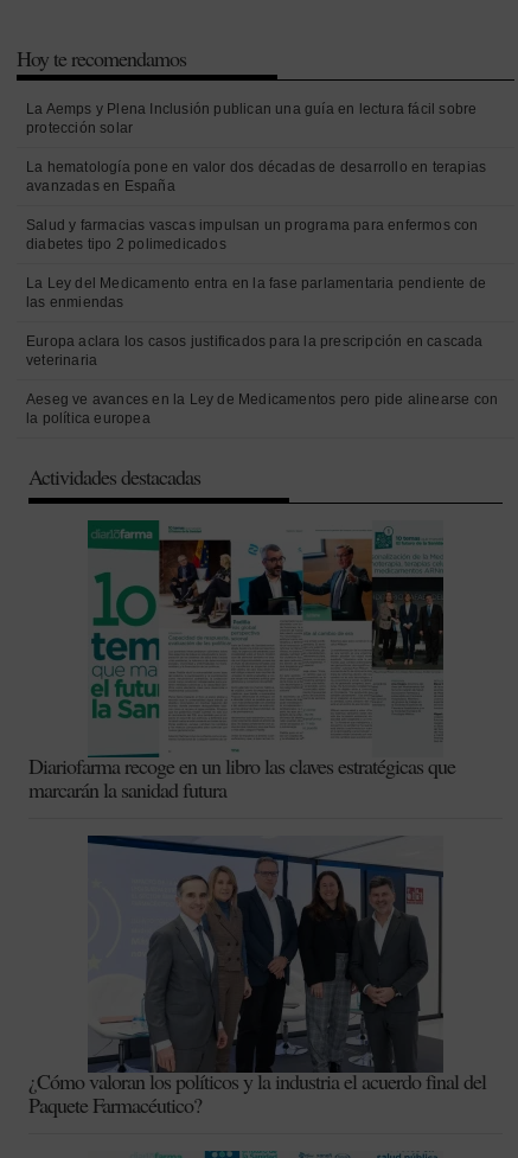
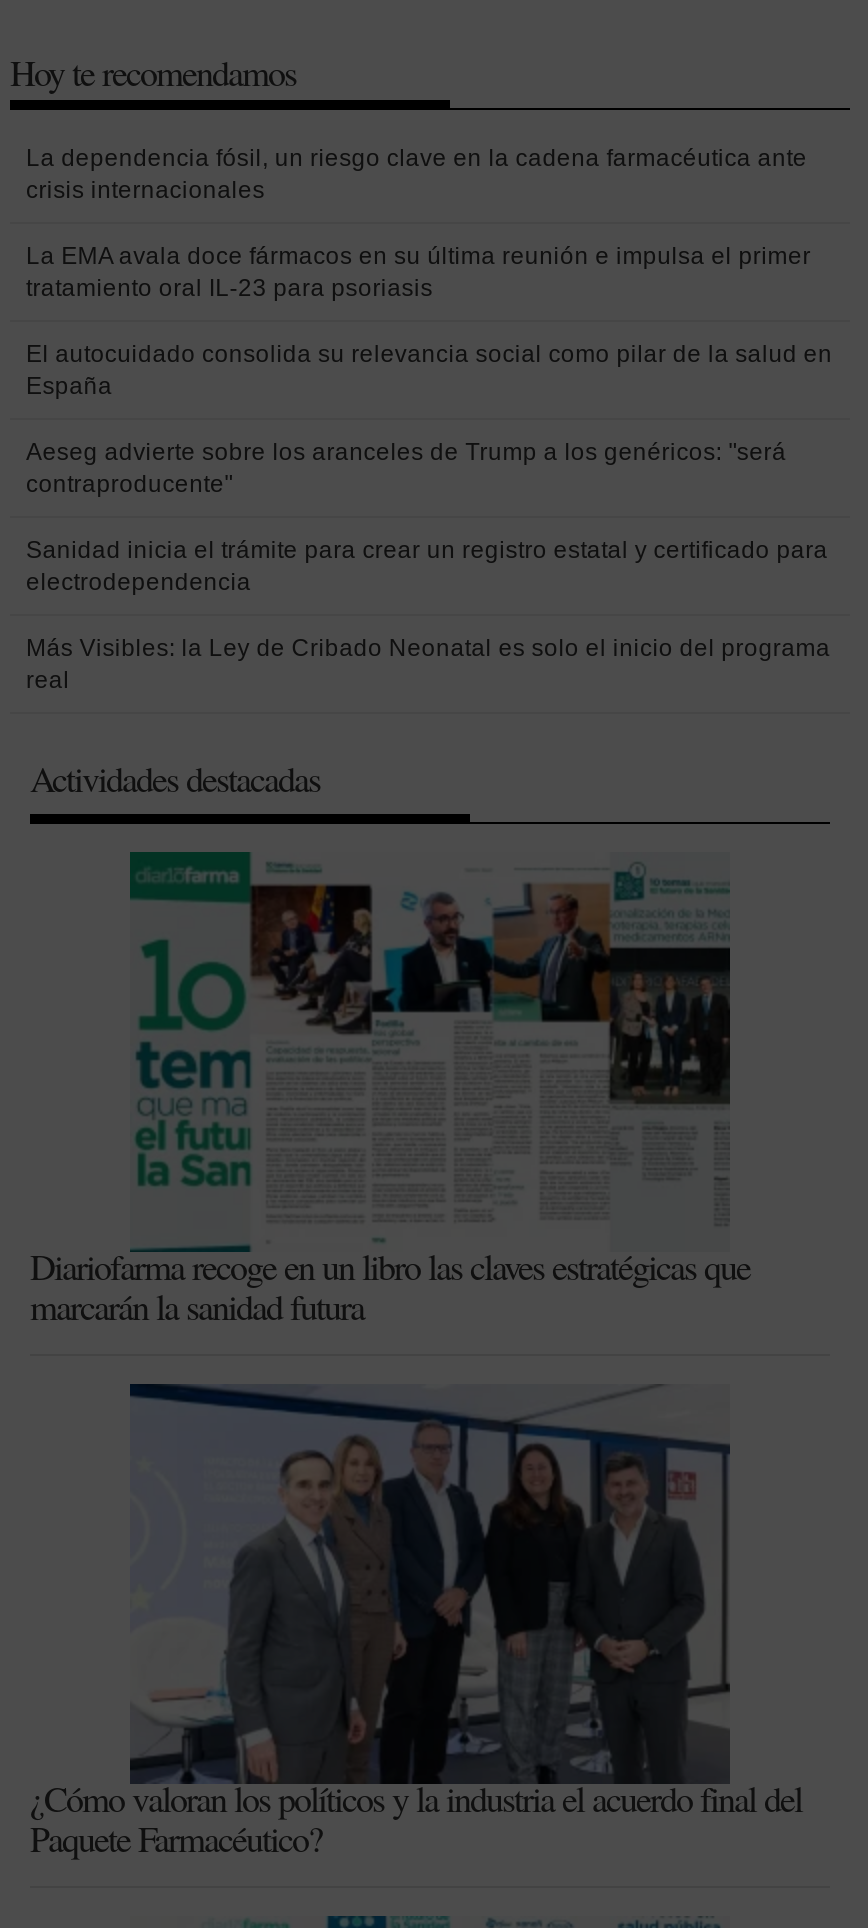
- La Aemps y Plena Inclusión publican una guía en lectura fácil sobre
- protección solar
+ La dependencia fósil, un riesgo clave en la cadena farmacéutica ante
+ crisis internacionales

- La hematología pone en valor dos décadas de desarrollo en terapias
- avanzadas en España
+ La EMA avala doce fármacos en su última reunión e impulsa el primer
+ tratamiento oral IL-23 para psoriasis

- Salud y farmacias vascas impulsan un programa para enfermos con
- diabetes tipo 2 polimedicados
+ El autocuidado consolida su relevancia social como pilar de la salud en
+ España

- La Ley del Medicamento entra en la fase parlamentaria pendiente de
- las enmiendas
+ Aeseg advierte sobre los aranceles de Trump a los genéricos: "será
+ contraproducente"

- Europa aclara los casos justificados para la prescripción en cascada
- veterinaria
+ Sanidad inicia el trámite para crear un registro estatal y certificado para
+ electrodependencia

- Aeseg ve avances en la Ley de Medicamentos pero pide alinearse con
- la política europea
+ Más Visibles: la Ley de Cribado Neonatal es solo el inicio del programa
+ real
